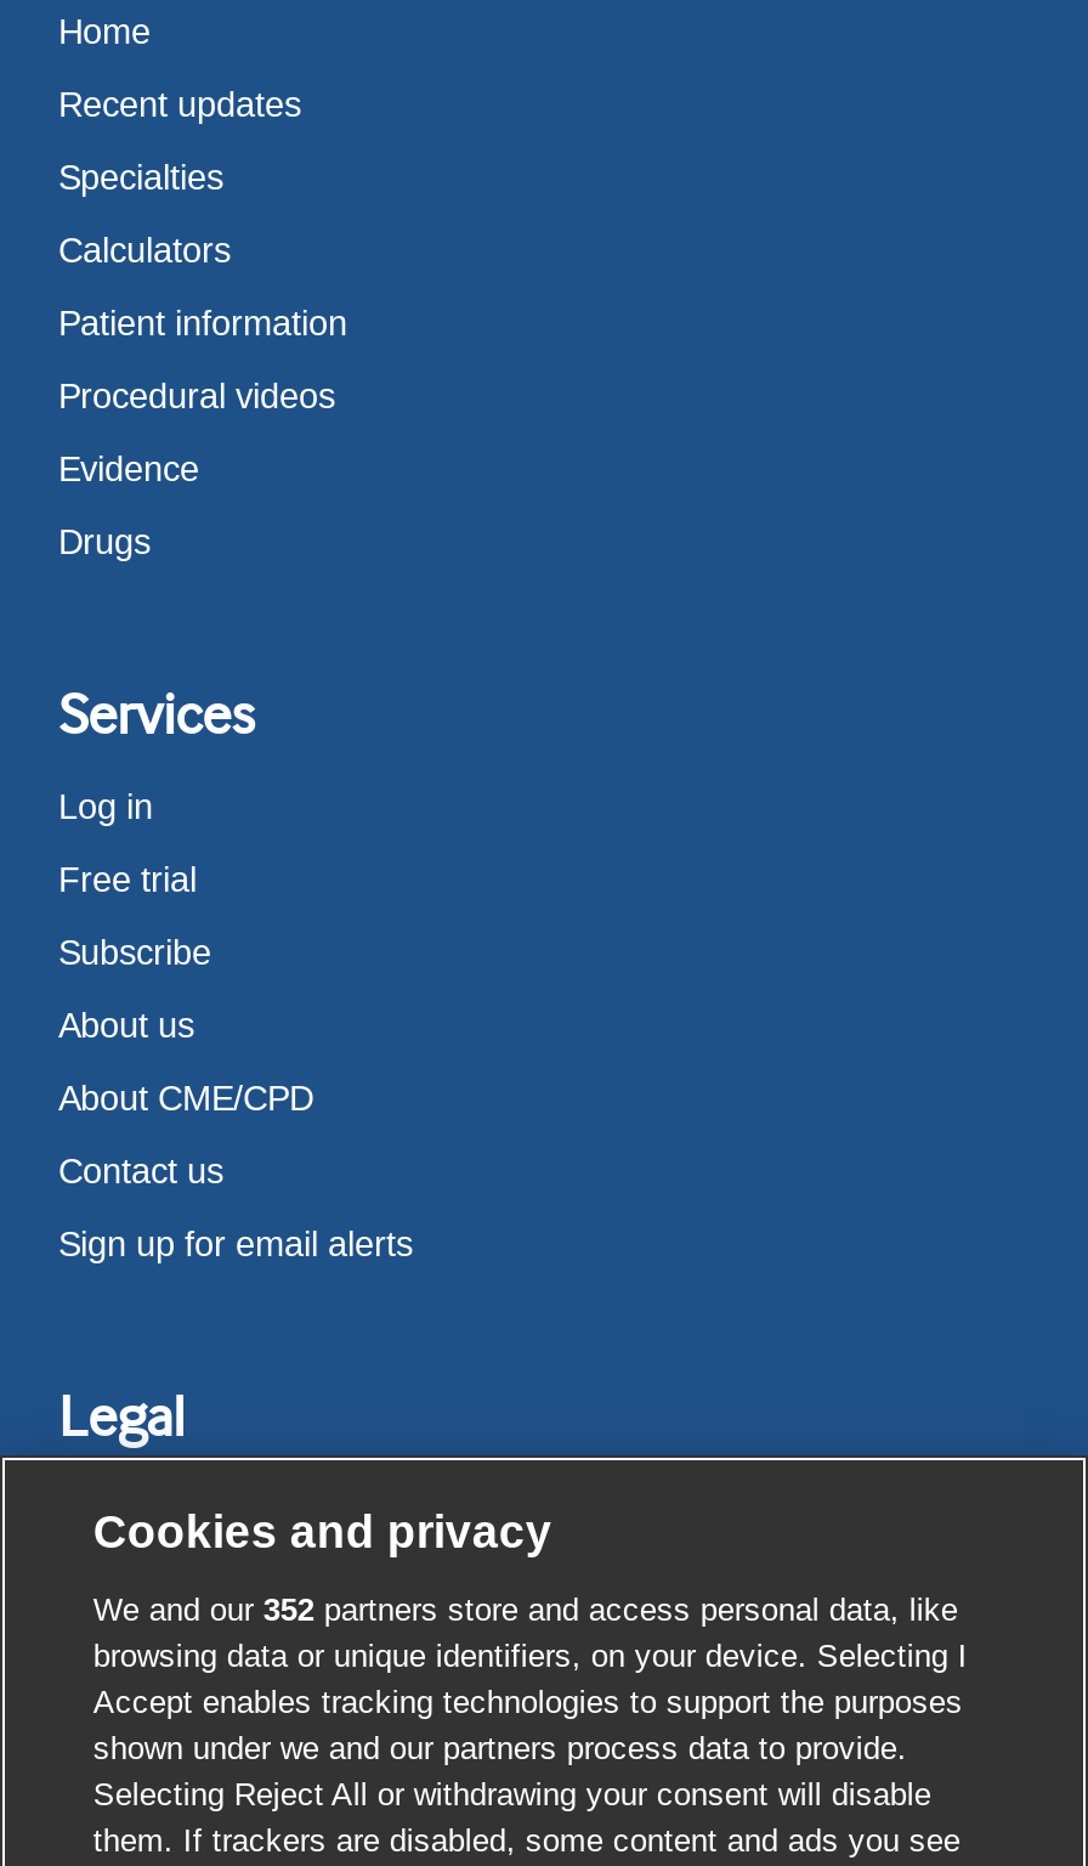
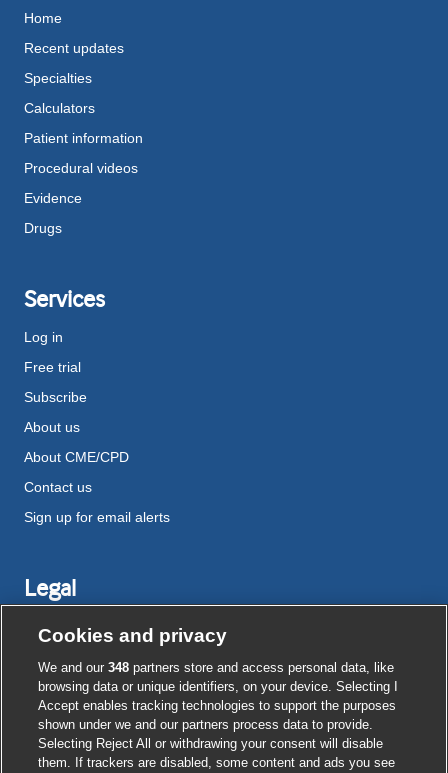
- We and our 352 partners store and access personal data, like
+ We and our 348 partners store and access personal data, like
